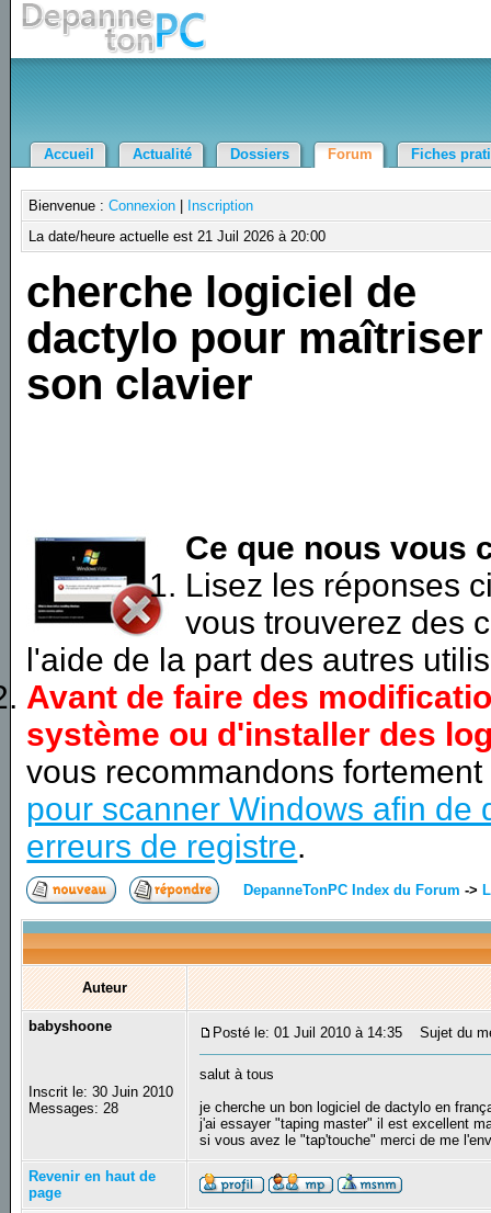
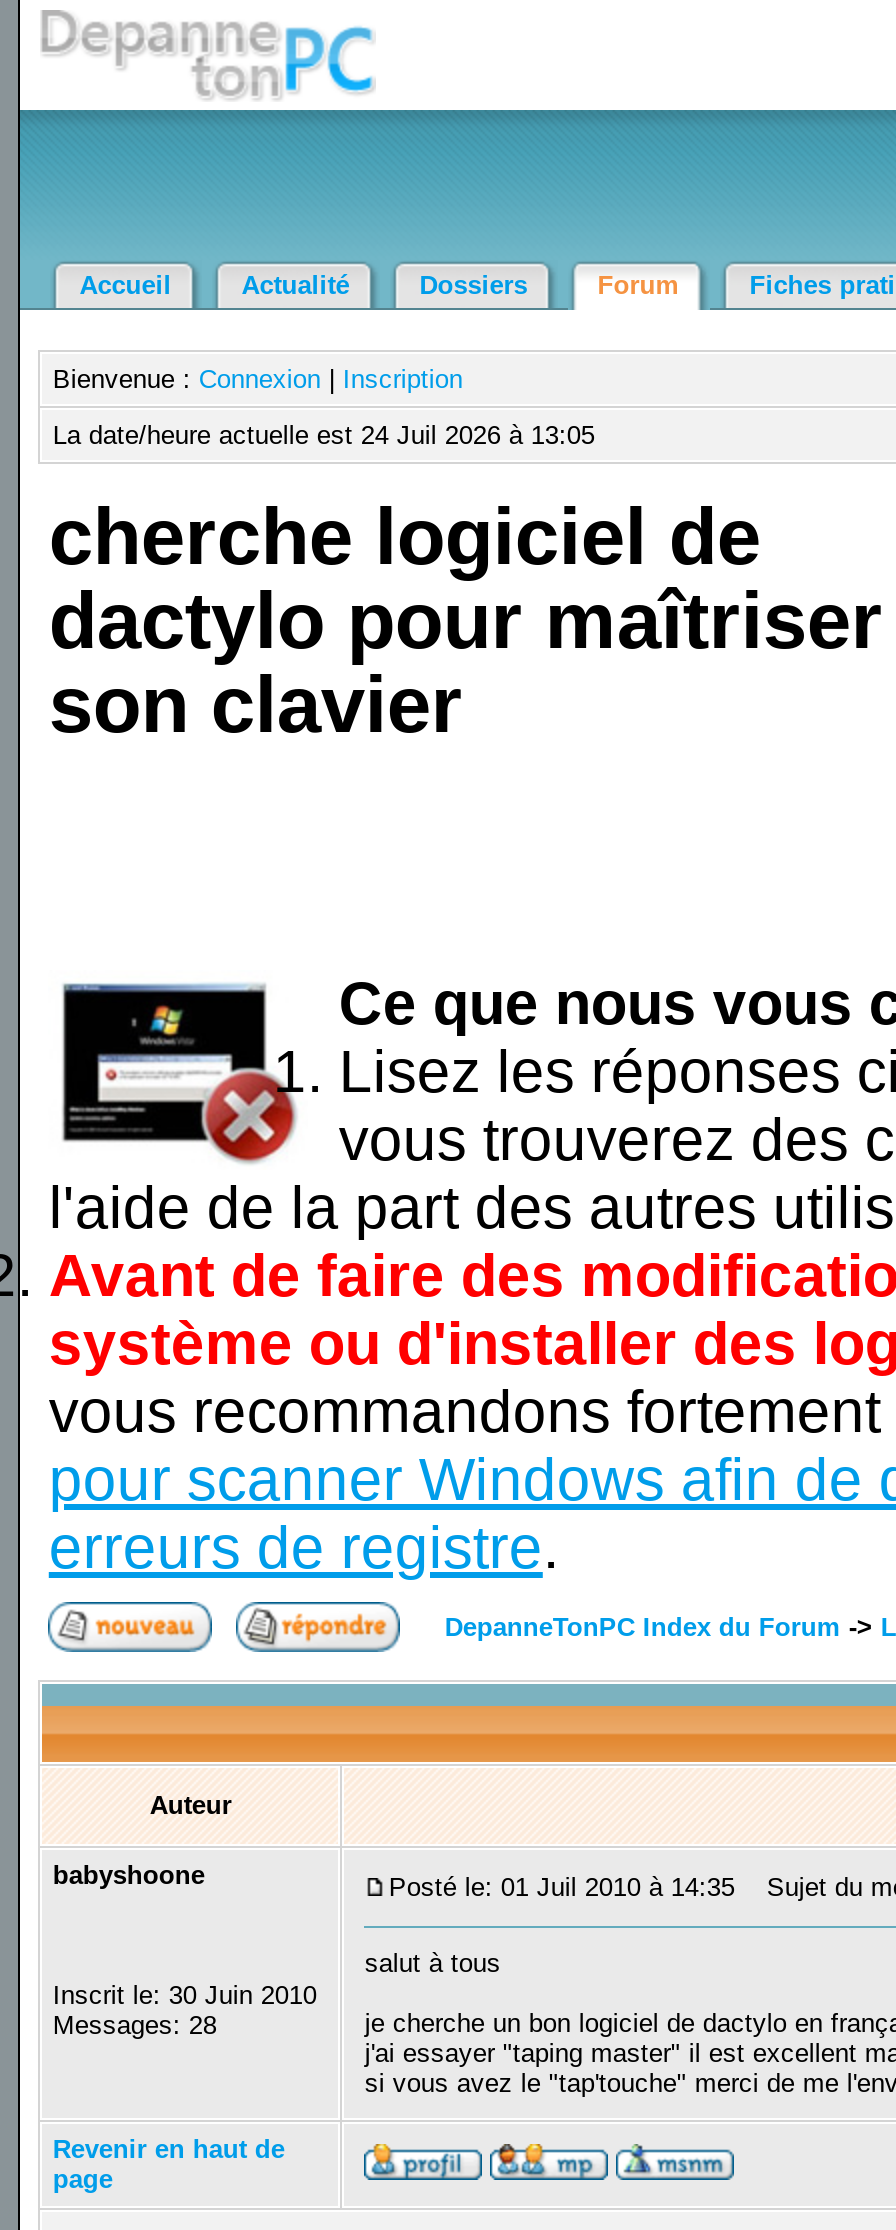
- La date/heure actuelle est 21 Juil 2026 à 20:00
+ La date/heure actuelle est 24 Juil 2026 à 13:05
